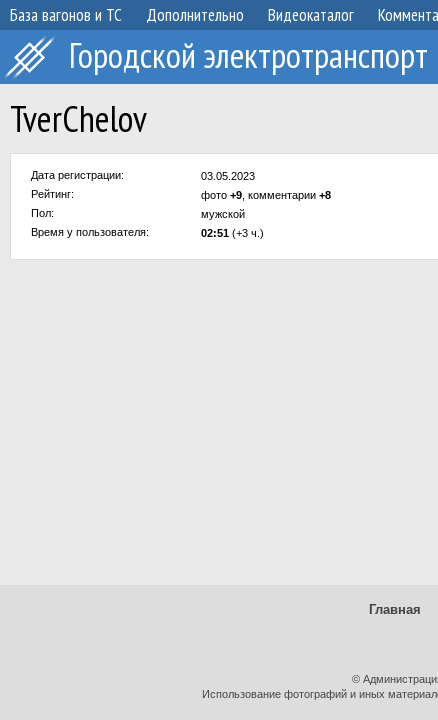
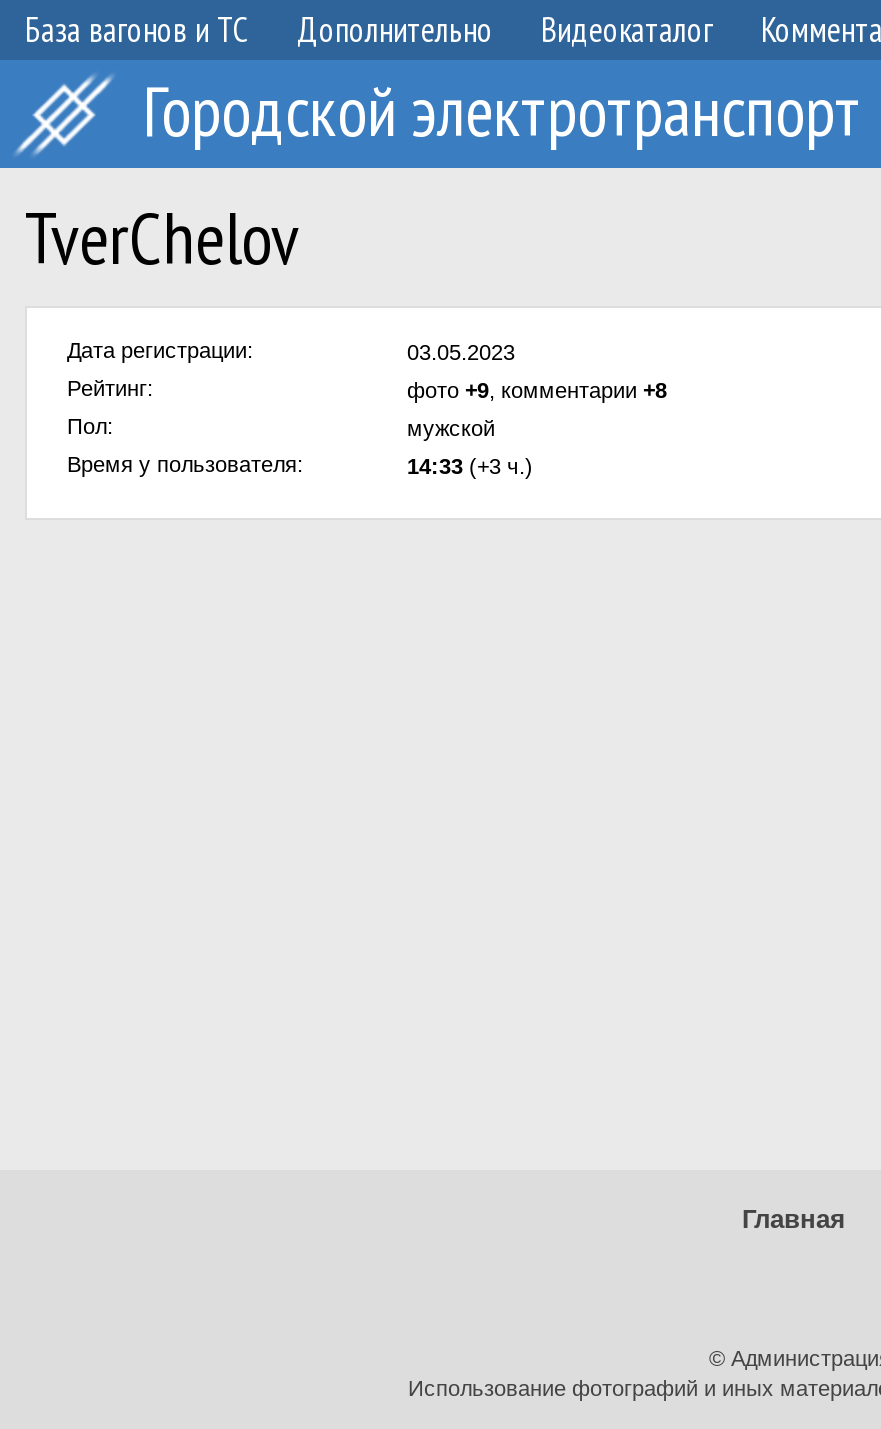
- 02:51 (+3 ч.)
+ 14:33 (+3 ч.)
